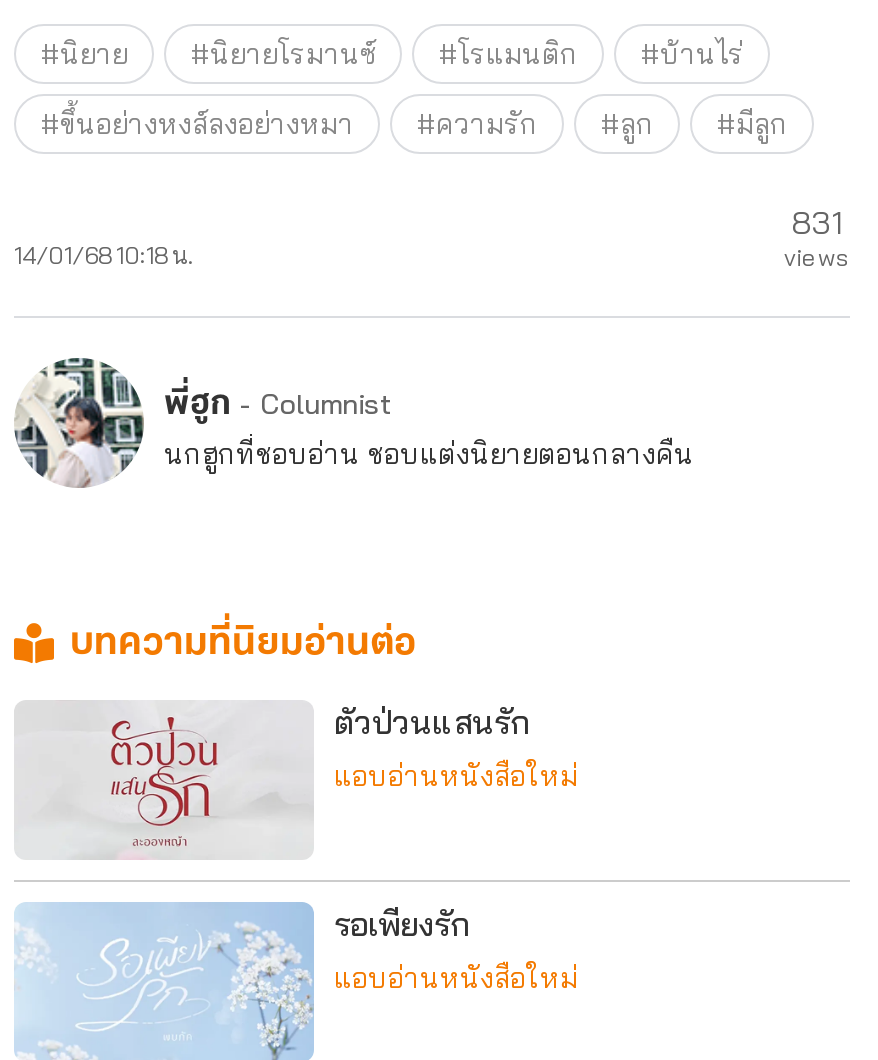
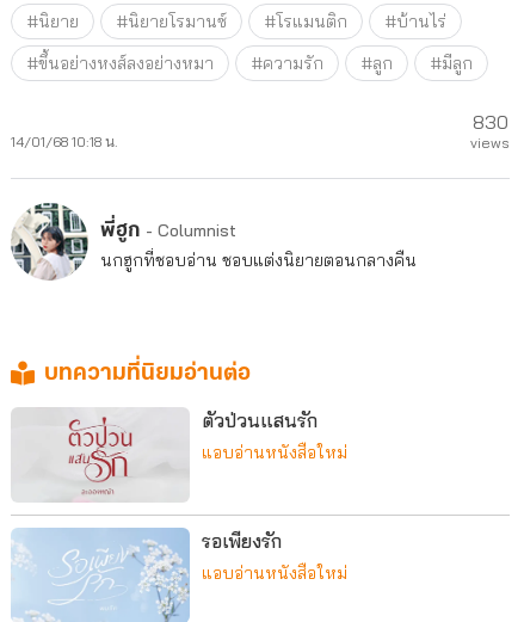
- 831
+ 830
